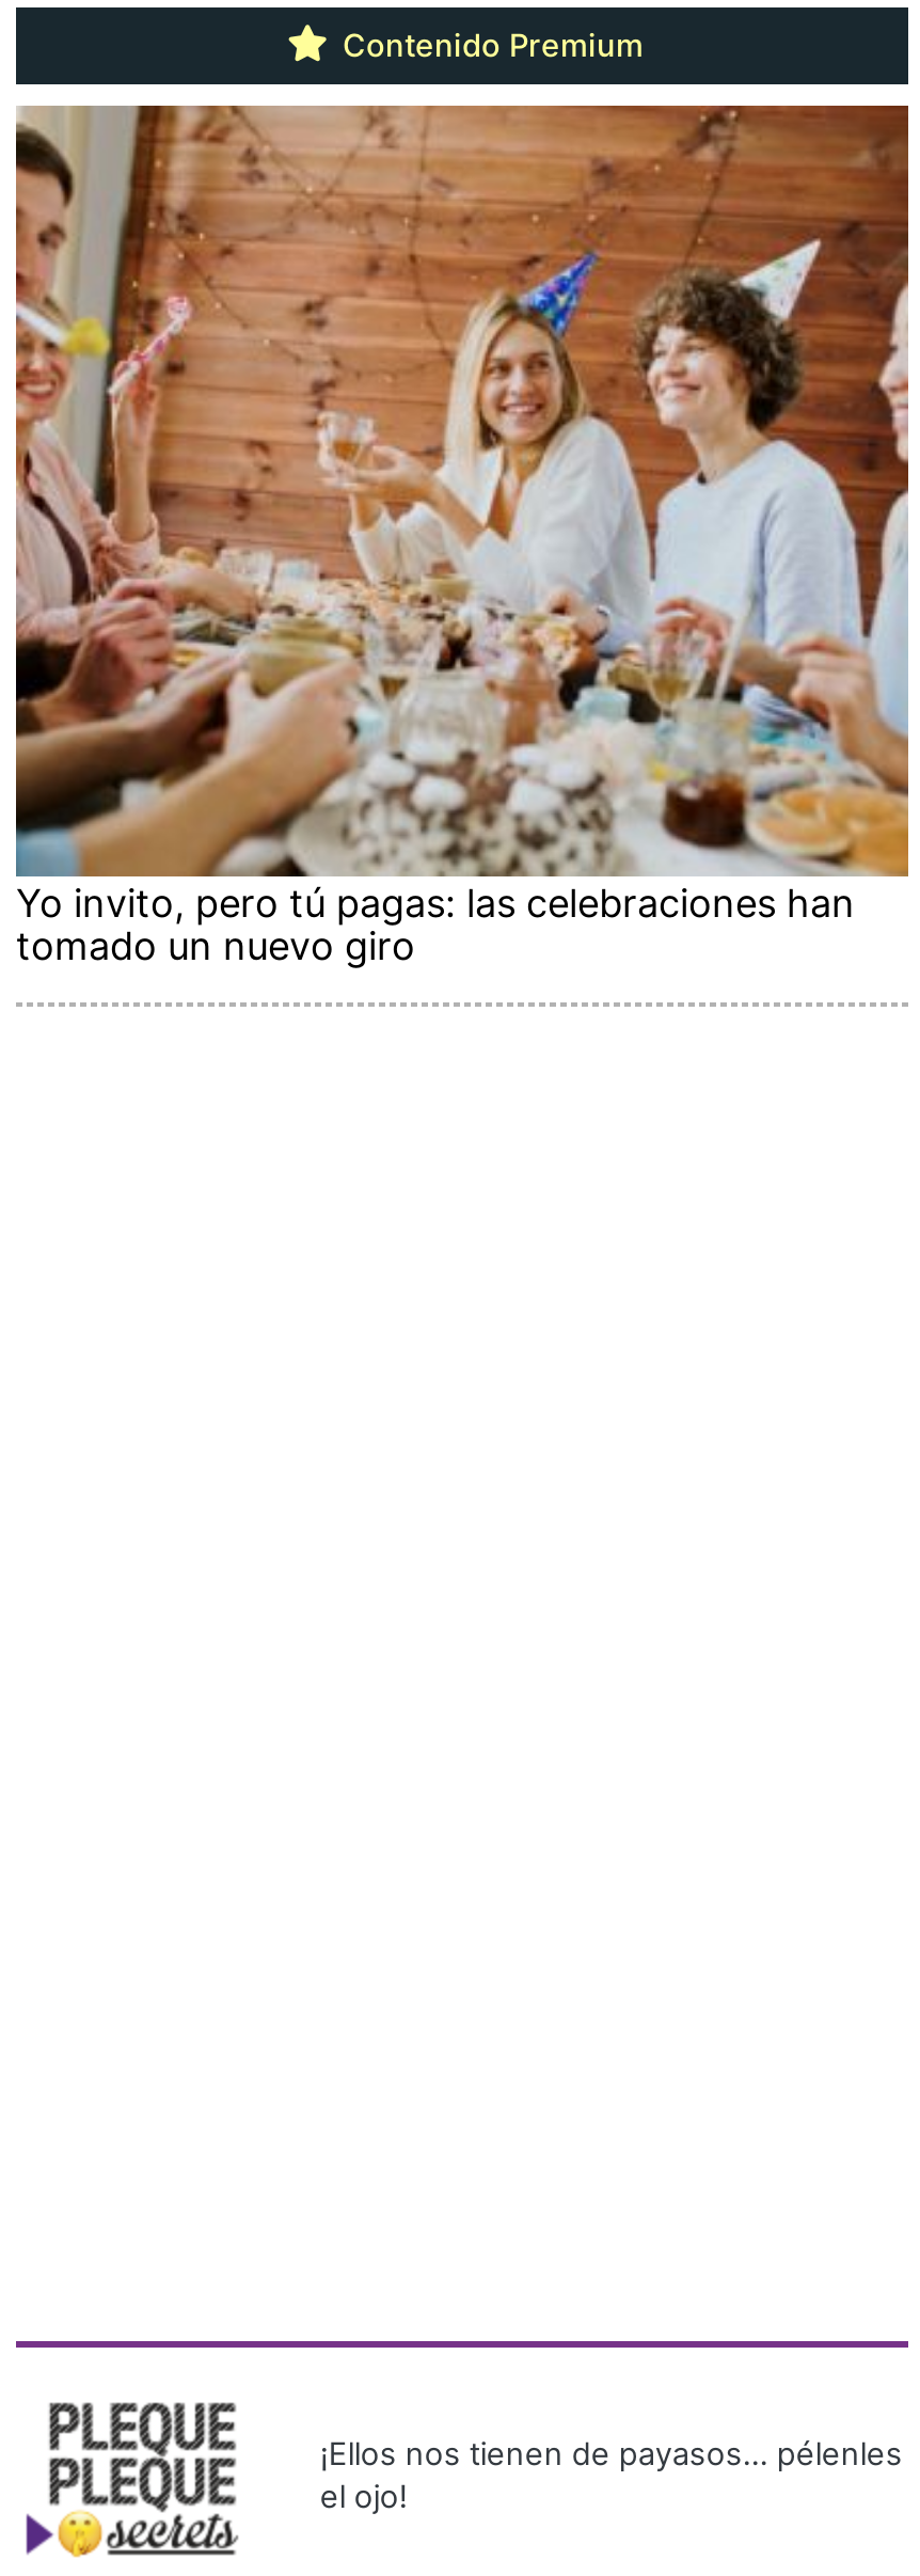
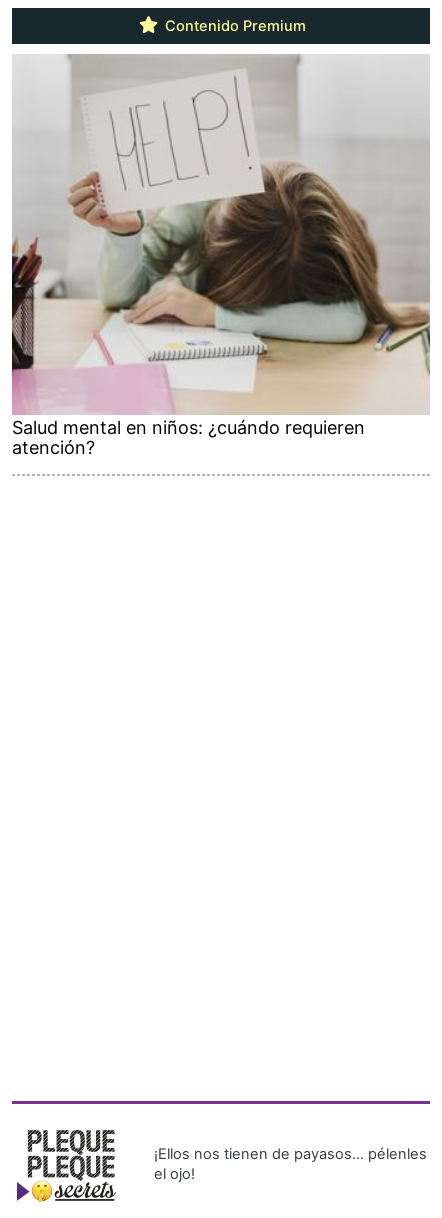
- [image]
- Yo invito, pero tú pagas: las celebraciones han
- tomado un nuevo giro
+ [image]
+ Salud mental en niños: ¿cuándo requieren
+ atención?
